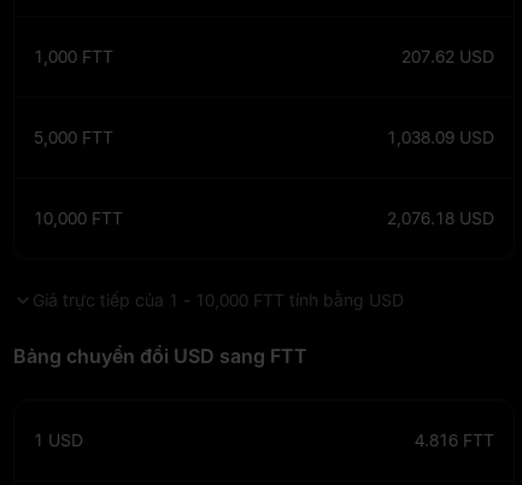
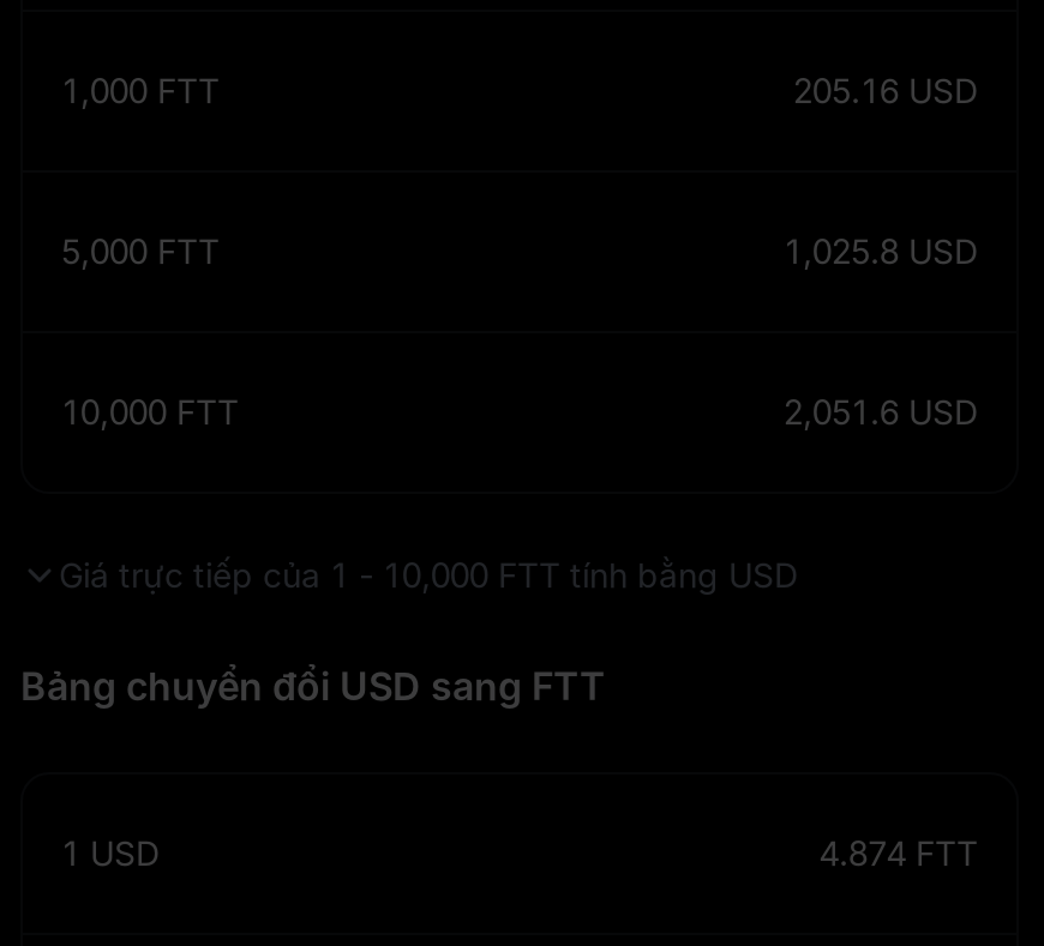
- 207.62 USD
+ 205.16 USD

- 1,038.09 USD
+ 1,025.8 USD

- 2,076.18 USD
+ 2,051.6 USD

- 4.816 FTT
+ 4.874 FTT
